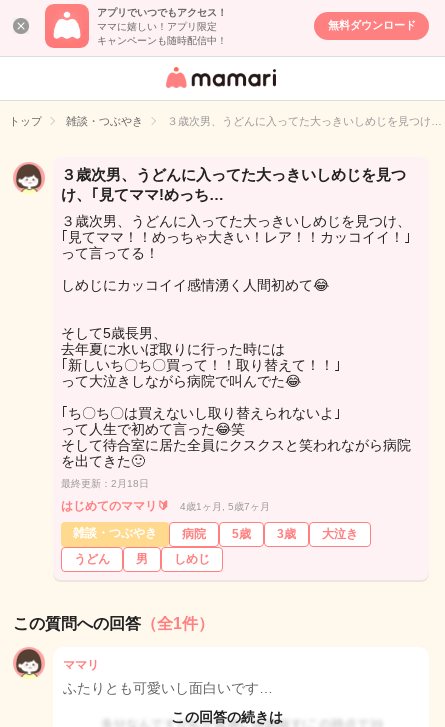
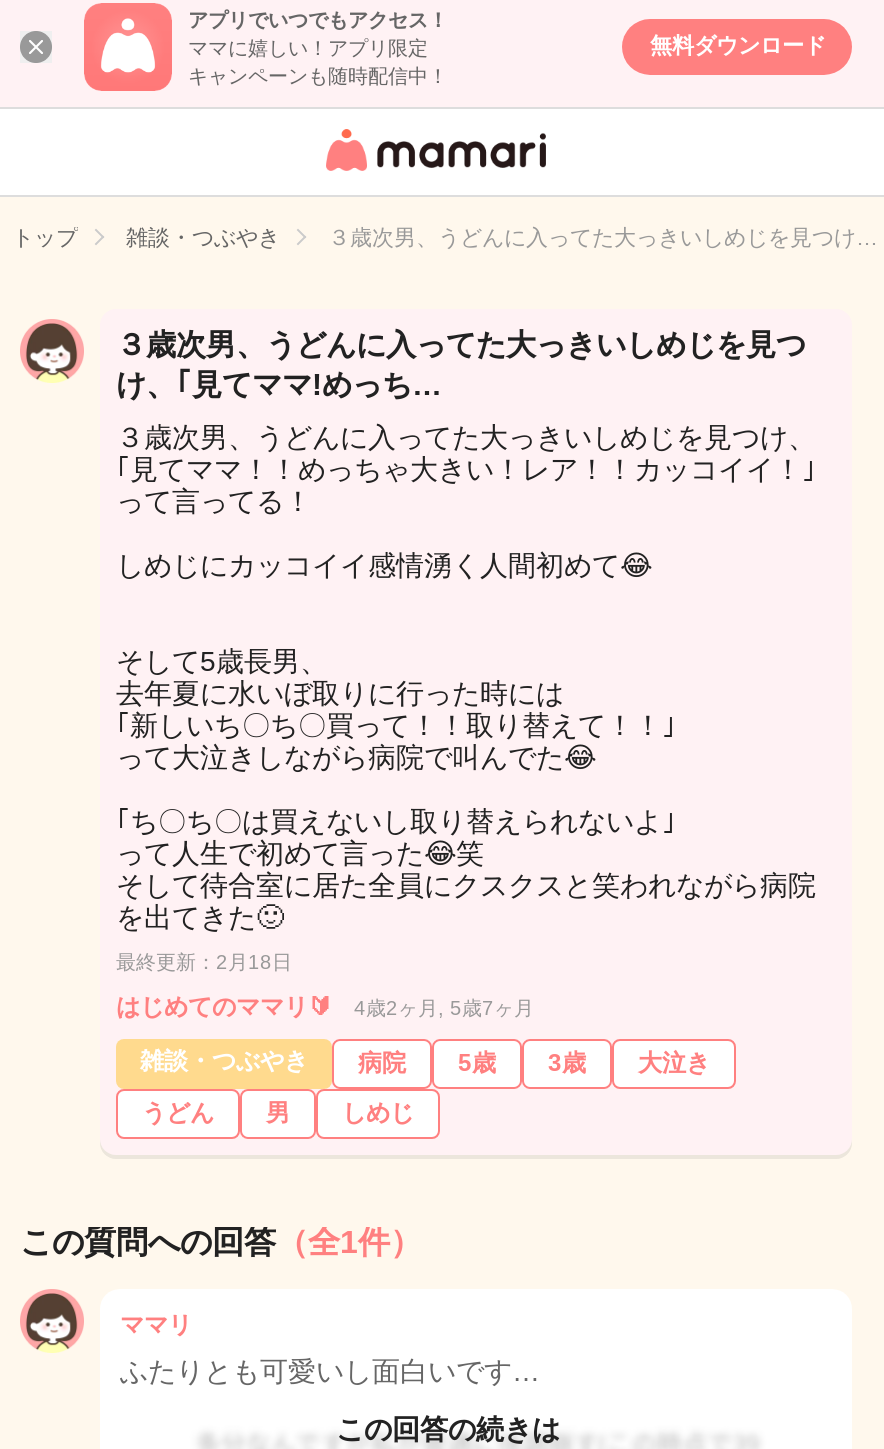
- 4歳1ヶ月, 5歳7ヶ月
+ 4歳2ヶ月, 5歳7ヶ月
